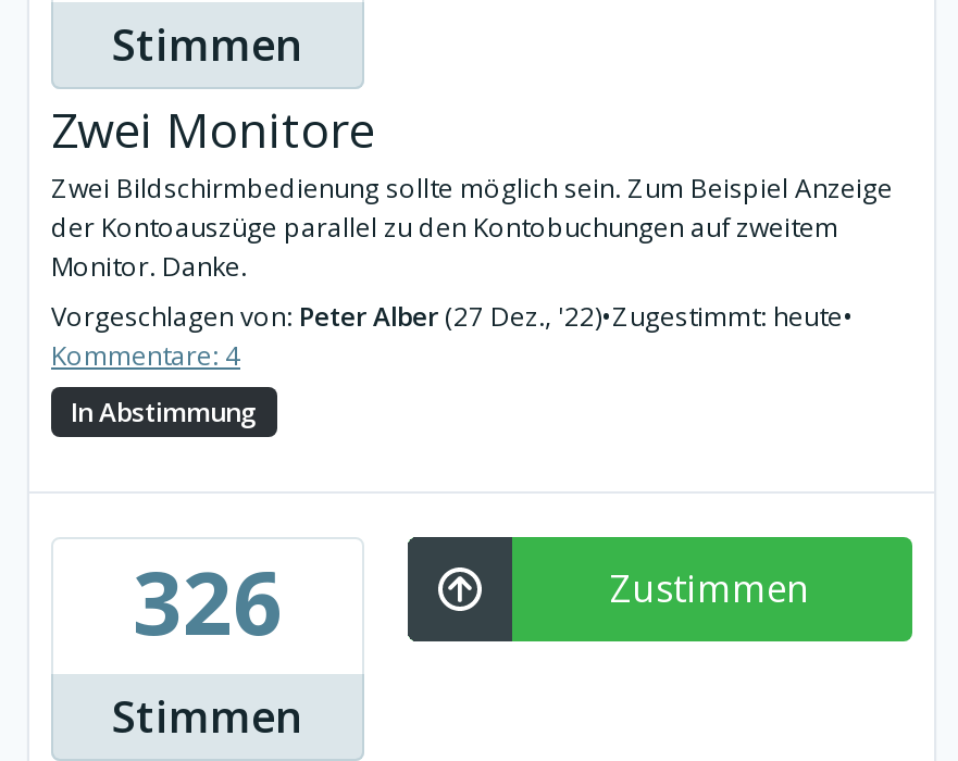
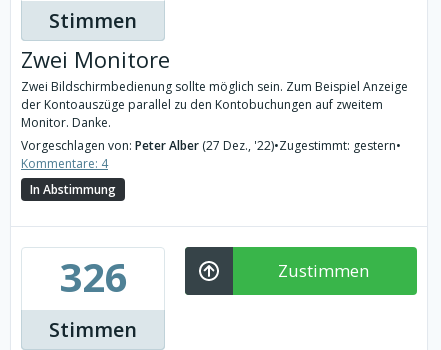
- Vorgeschlagen von: Peter Alber (27 Dez., '22)•Zugestimmt: heute•
+ Vorgeschlagen von: Peter Alber (27 Dez., '22)•Zugestimmt: gestern•
